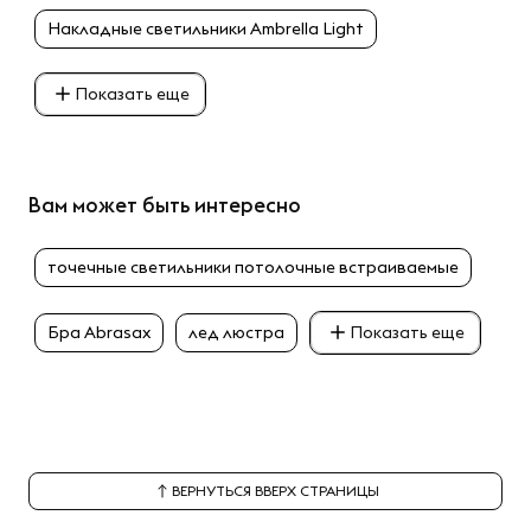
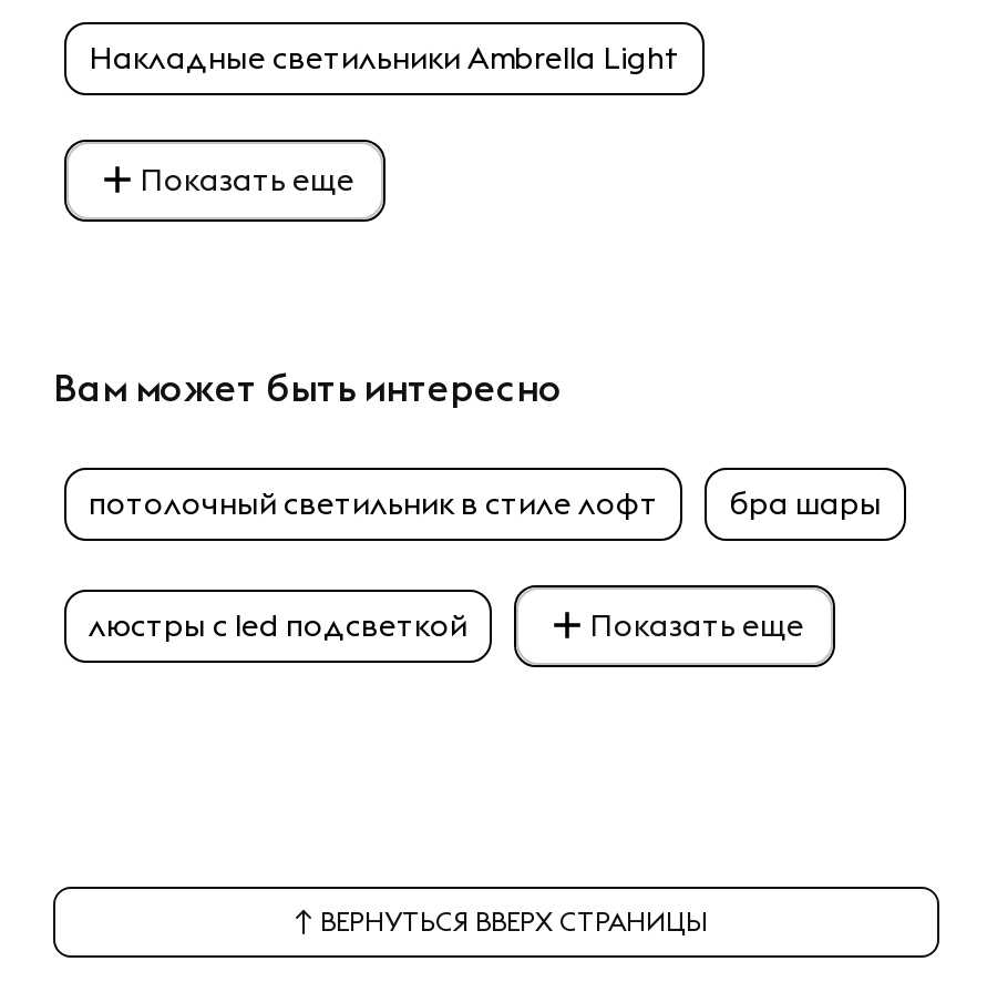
- точечные светильники потолочные встраиваемые
+ потолочный светильник в стиле лофт
+ бра шары

- Бра Abrasax
- лед люстра
+ люстры с led подсветкой
